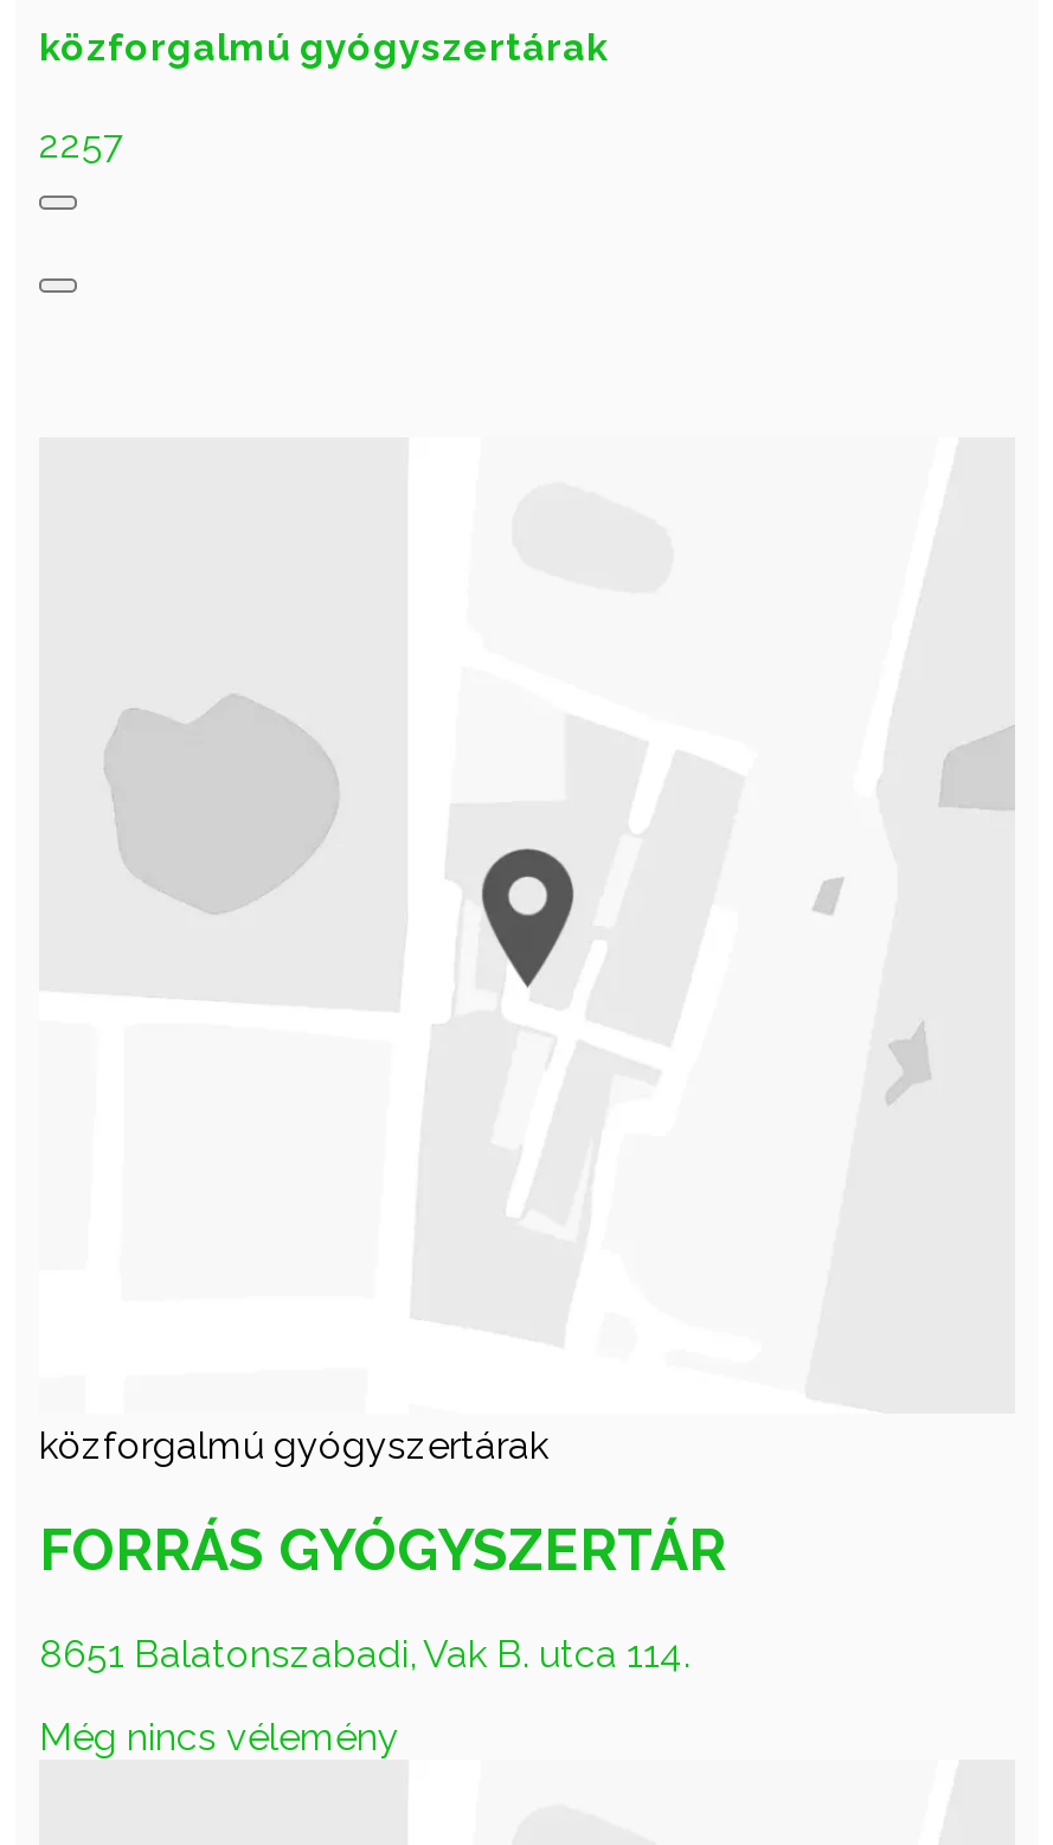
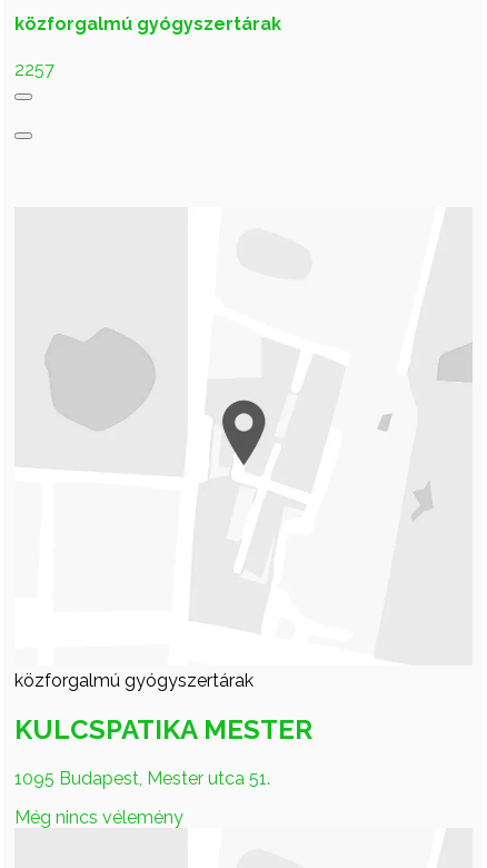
- FORRÁS GYÓGYSZERTÁR
+ KULCSPATIKA MESTER

- 8651 Balatonszabadi, Vak B. utca 114.
+ 1095 Budapest, Mester utca 51.
